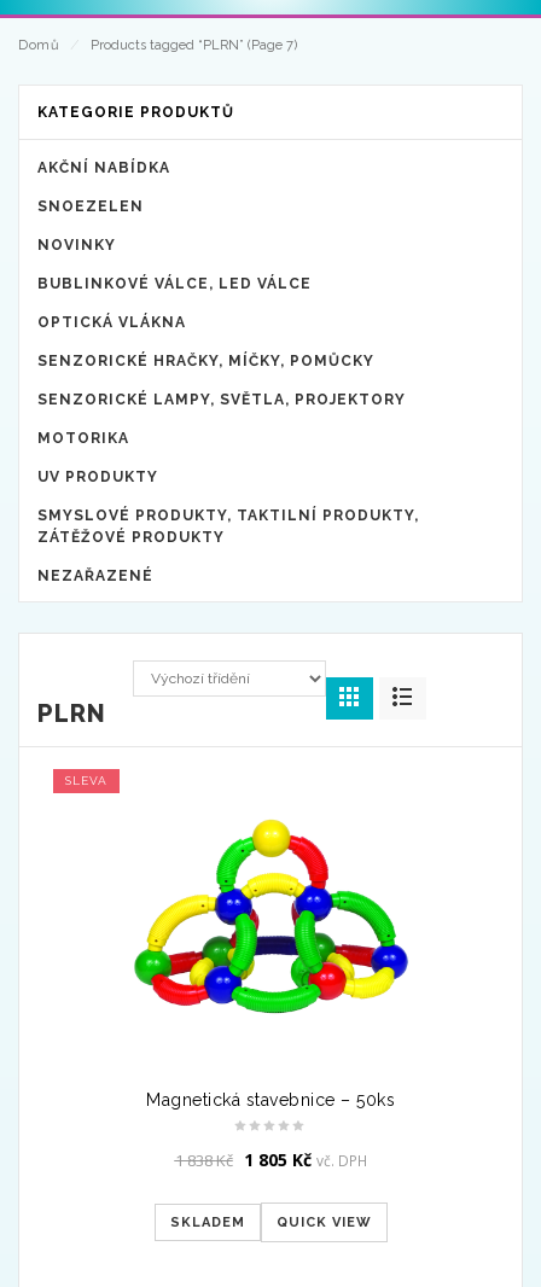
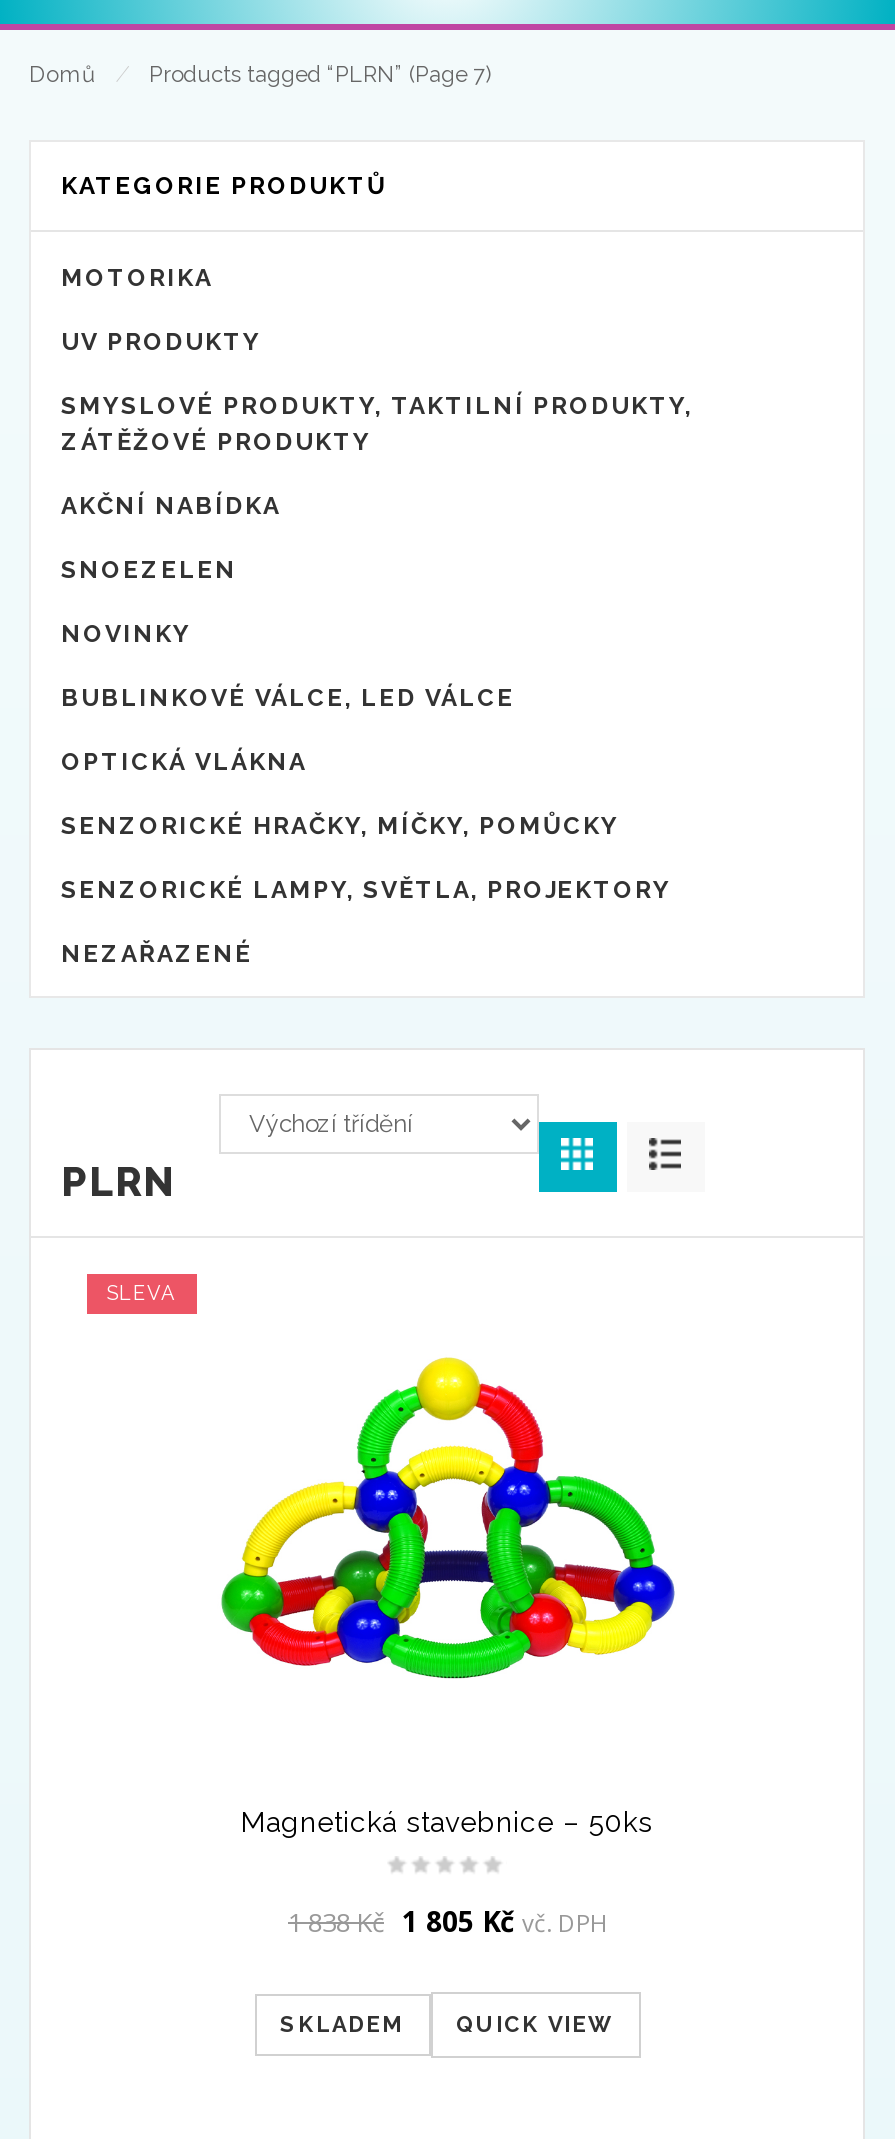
moved down: AKČNÍ NABÍDKA | SNOEZELEN | NOVINKY | BUBLINKOVÉ VÁLCE, LED VÁLCE | OPTICKÁ VLÁKNA | SENZORICKÉ HRAČKY, MÍČKY, POMŮCKY | SENZORICKÉ LAMPY, SVĚTLA, PROJEKTORY

moved up: MOTORIKA | UV PRODUKTY | SMYSLOVÉ PRODUKTY, TAKTILNÍ PRODUKTY, | ZÁTĚŽOVÉ PRODUKTY
